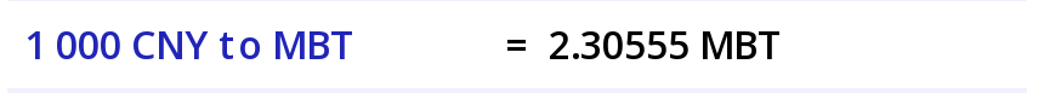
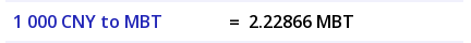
- = 2.30555 MBT
+ = 2.22866 MBT
